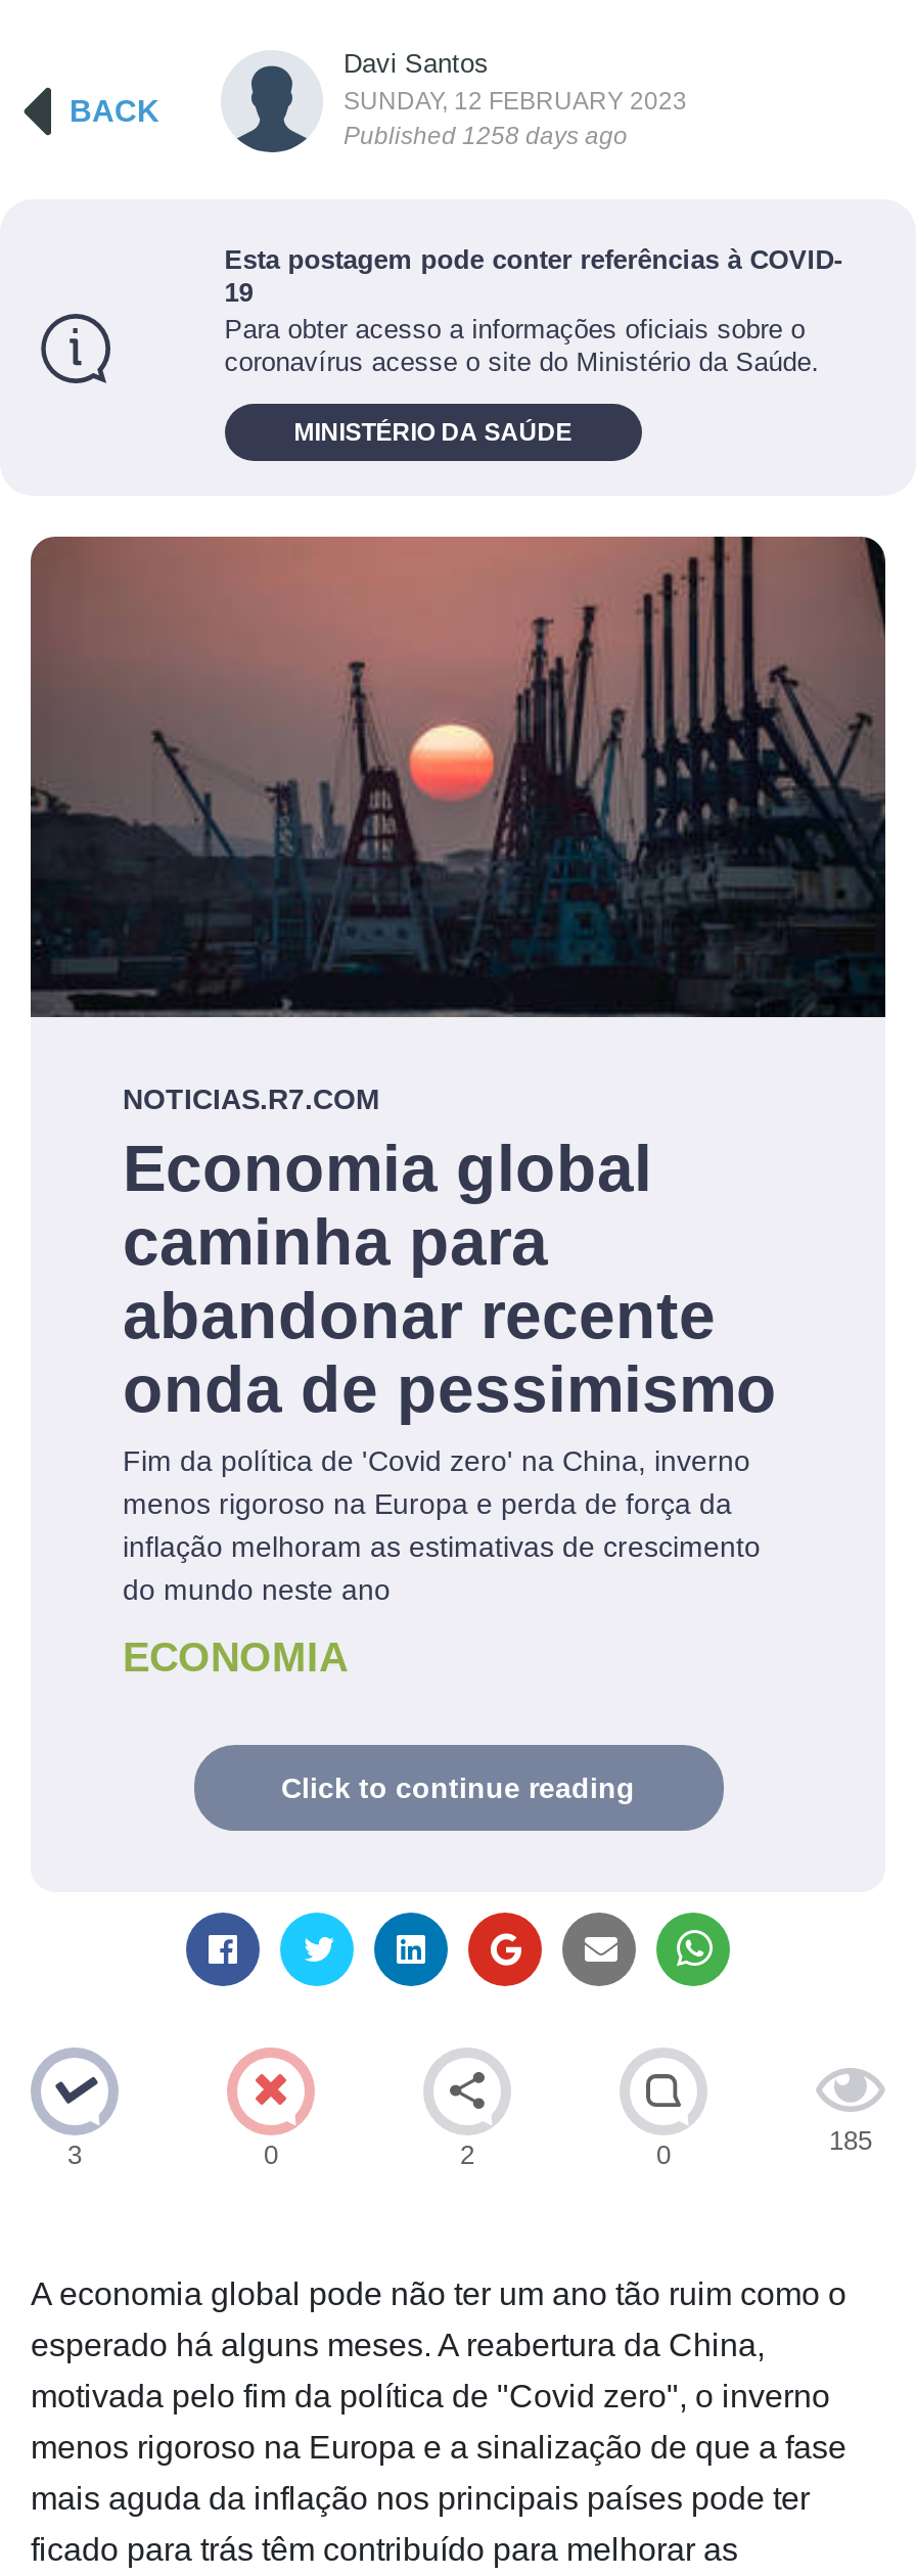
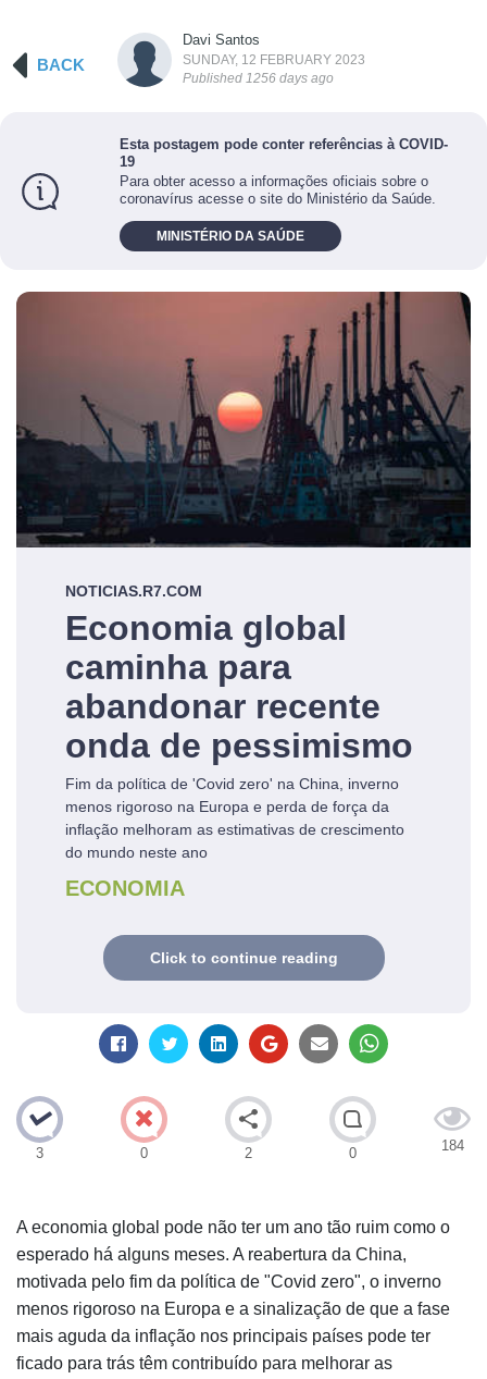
- Published 1258 days ago
+ Published 1256 days ago

- 185
+ 184
